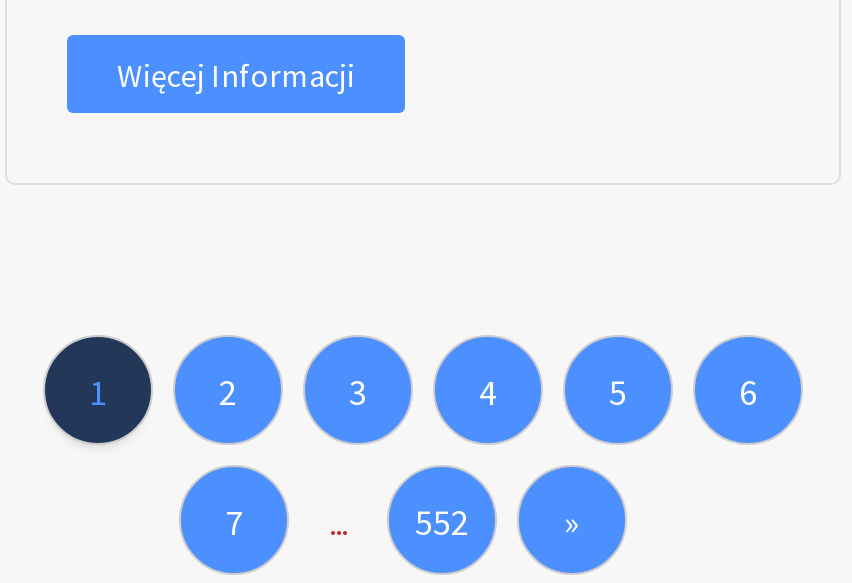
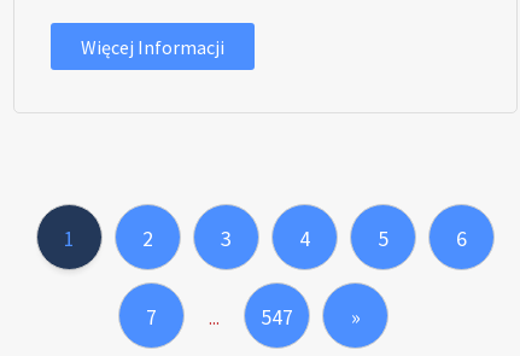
- 552
+ 547
